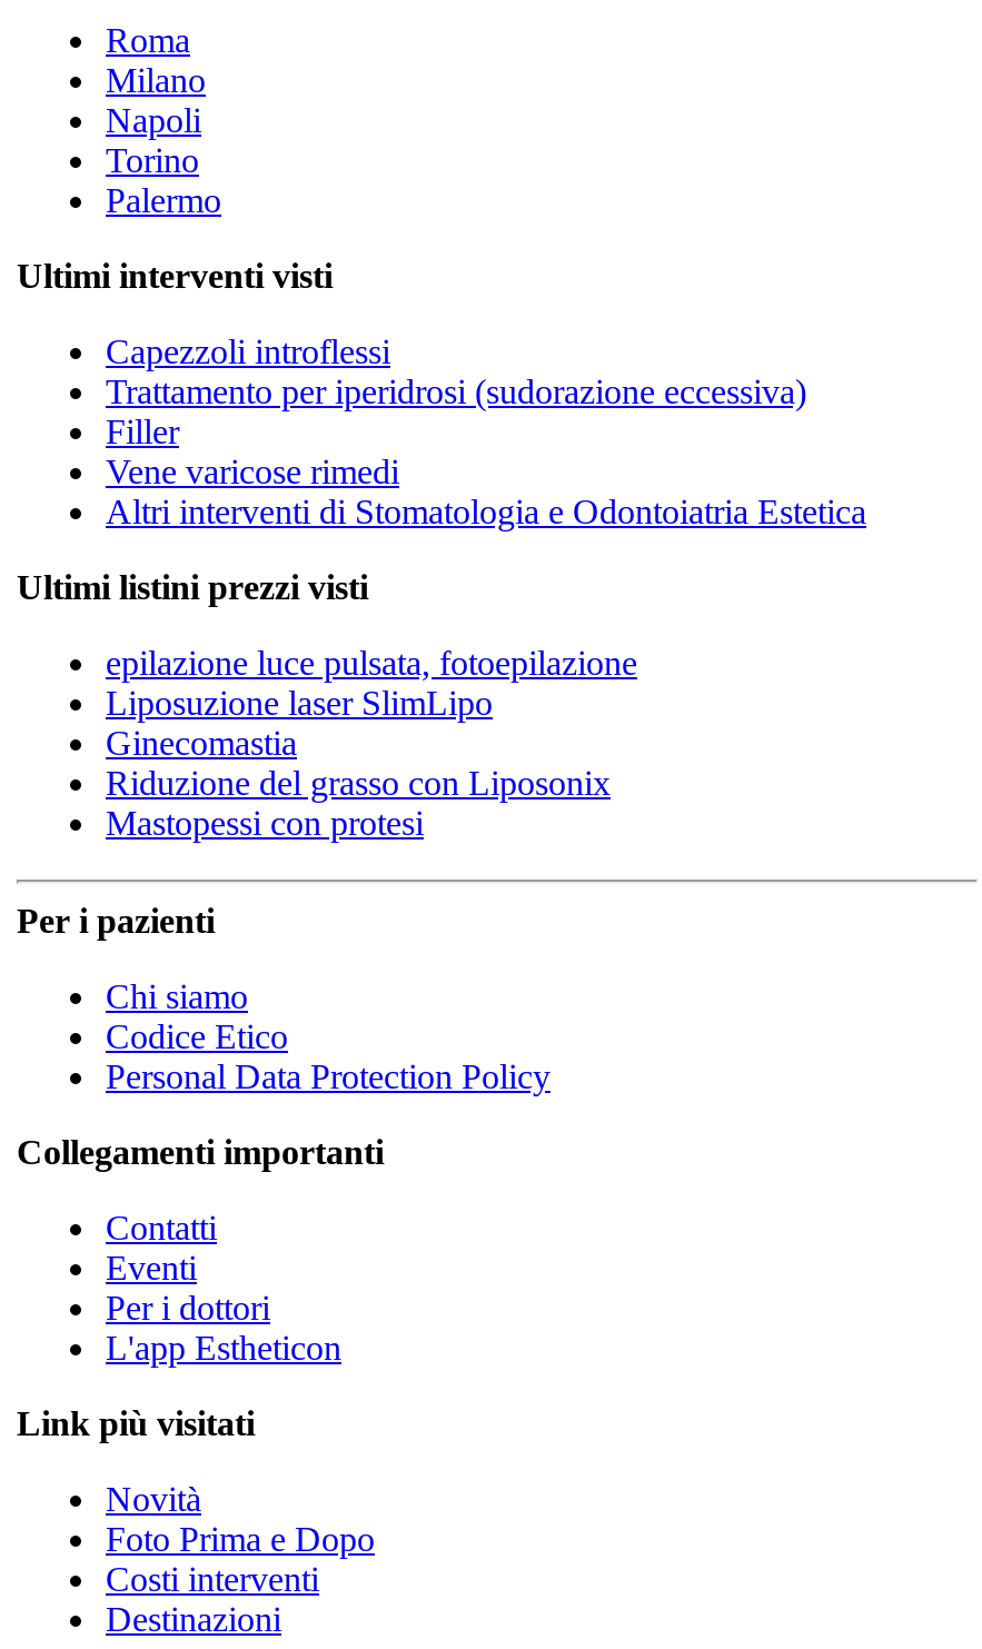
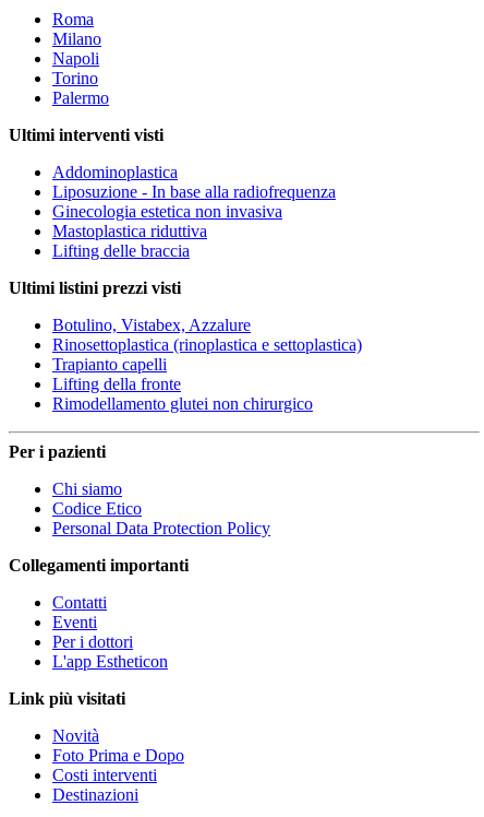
- Capezzoli introflessi
- Trattamento per iperidrosi (sudorazione eccessiva)
- Filler
- Vene varicose rimedi
- Altri interventi di Stomatologia e Odontoiatria Estetica
+ Addominoplastica
+ Liposuzione - In base alla radiofrequenza
+ Ginecologia estetica non invasiva
+ Mastoplastica riduttiva
+ Lifting delle braccia

- epilazione luce pulsata, fotoepilazione
- Liposuzione laser SlimLipo
- Ginecomastia
- Riduzione del grasso con Liposonix
- Mastopessi con protesi
+ Botulino, Vistabex, Azzalure
+ Rinosettoplastica (rinoplastica e settoplastica)
+ Trapianto capelli
+ Lifting della fronte
+ Rimodellamento glutei non chirurgico
